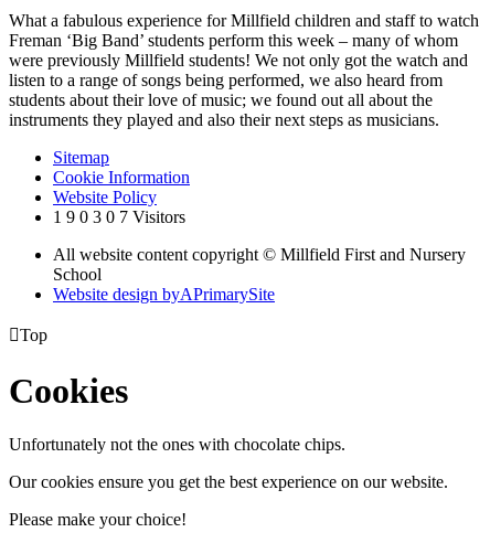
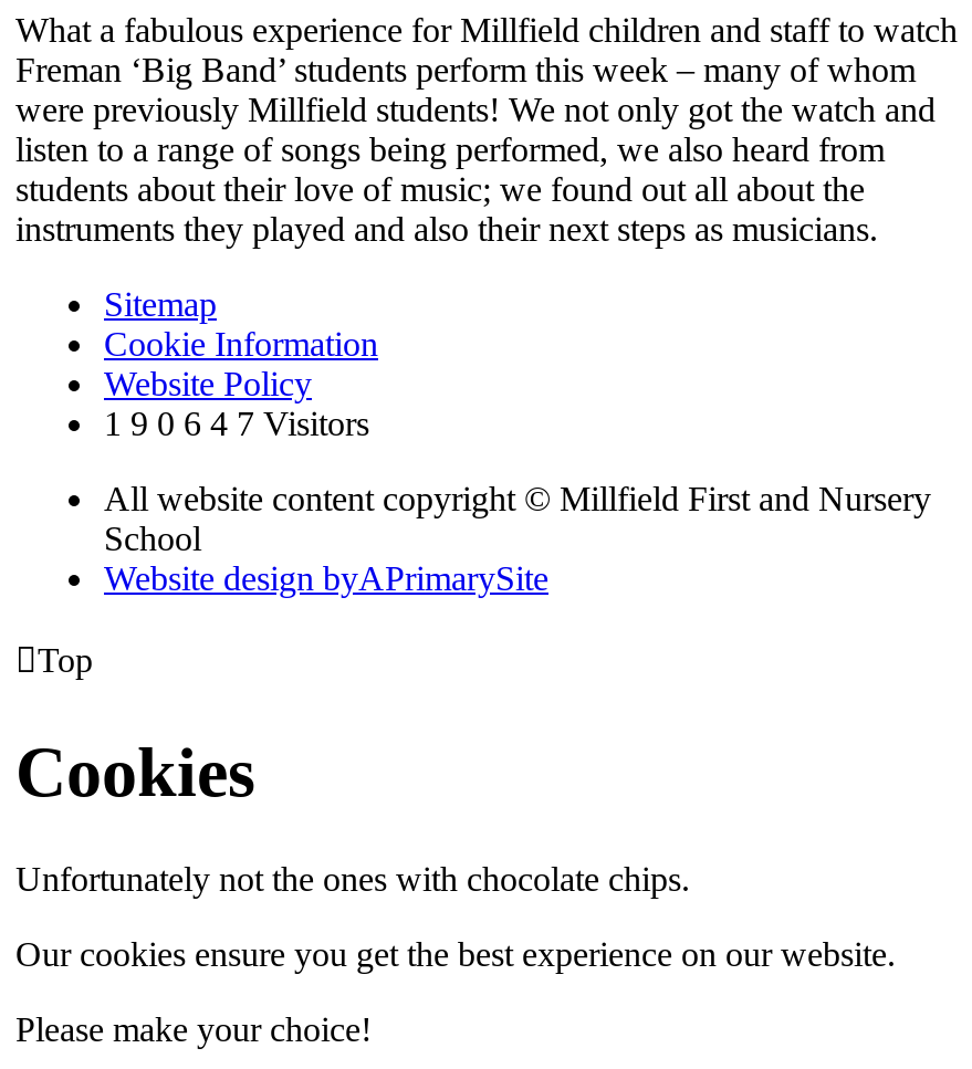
- 1 9 0 3 0 7 Visitors
+ 1 9 0 6 4 7 Visitors
